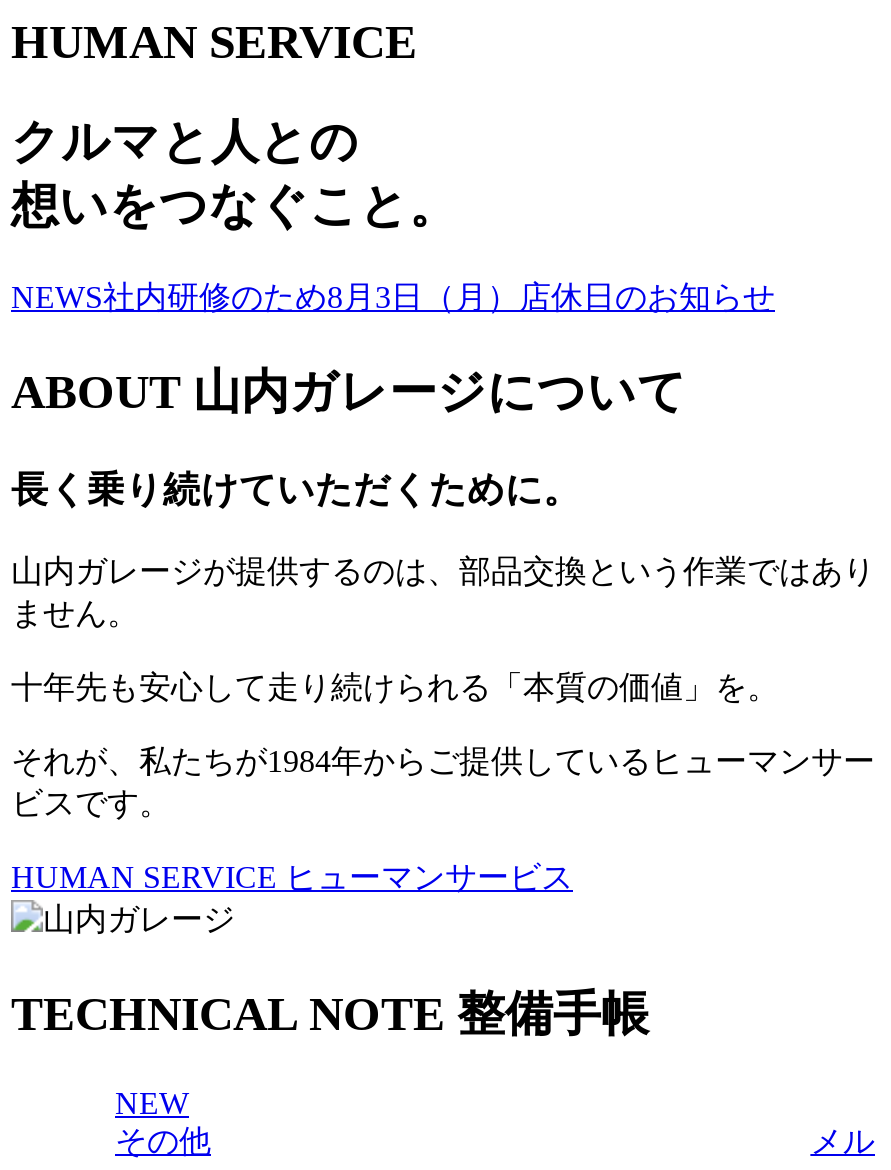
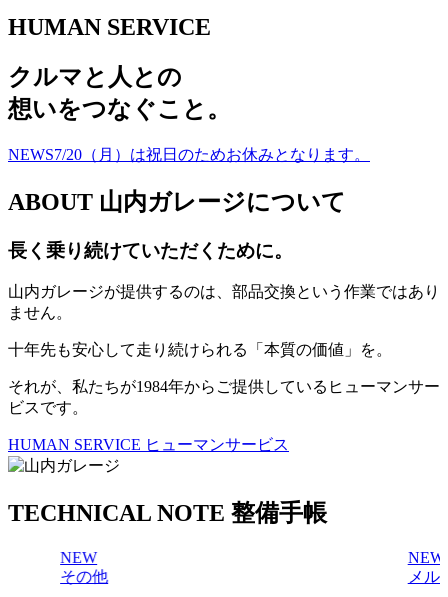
- NEWS社内研修のため8月3日（月）店休日のお知らせ
+ NEWS7/20（月）は祝日のためお休みとなります。

+ NEW
